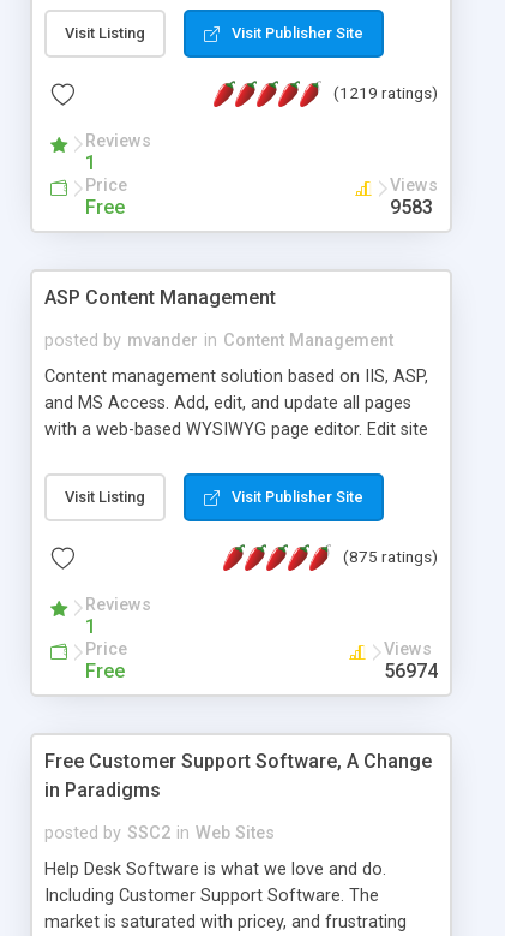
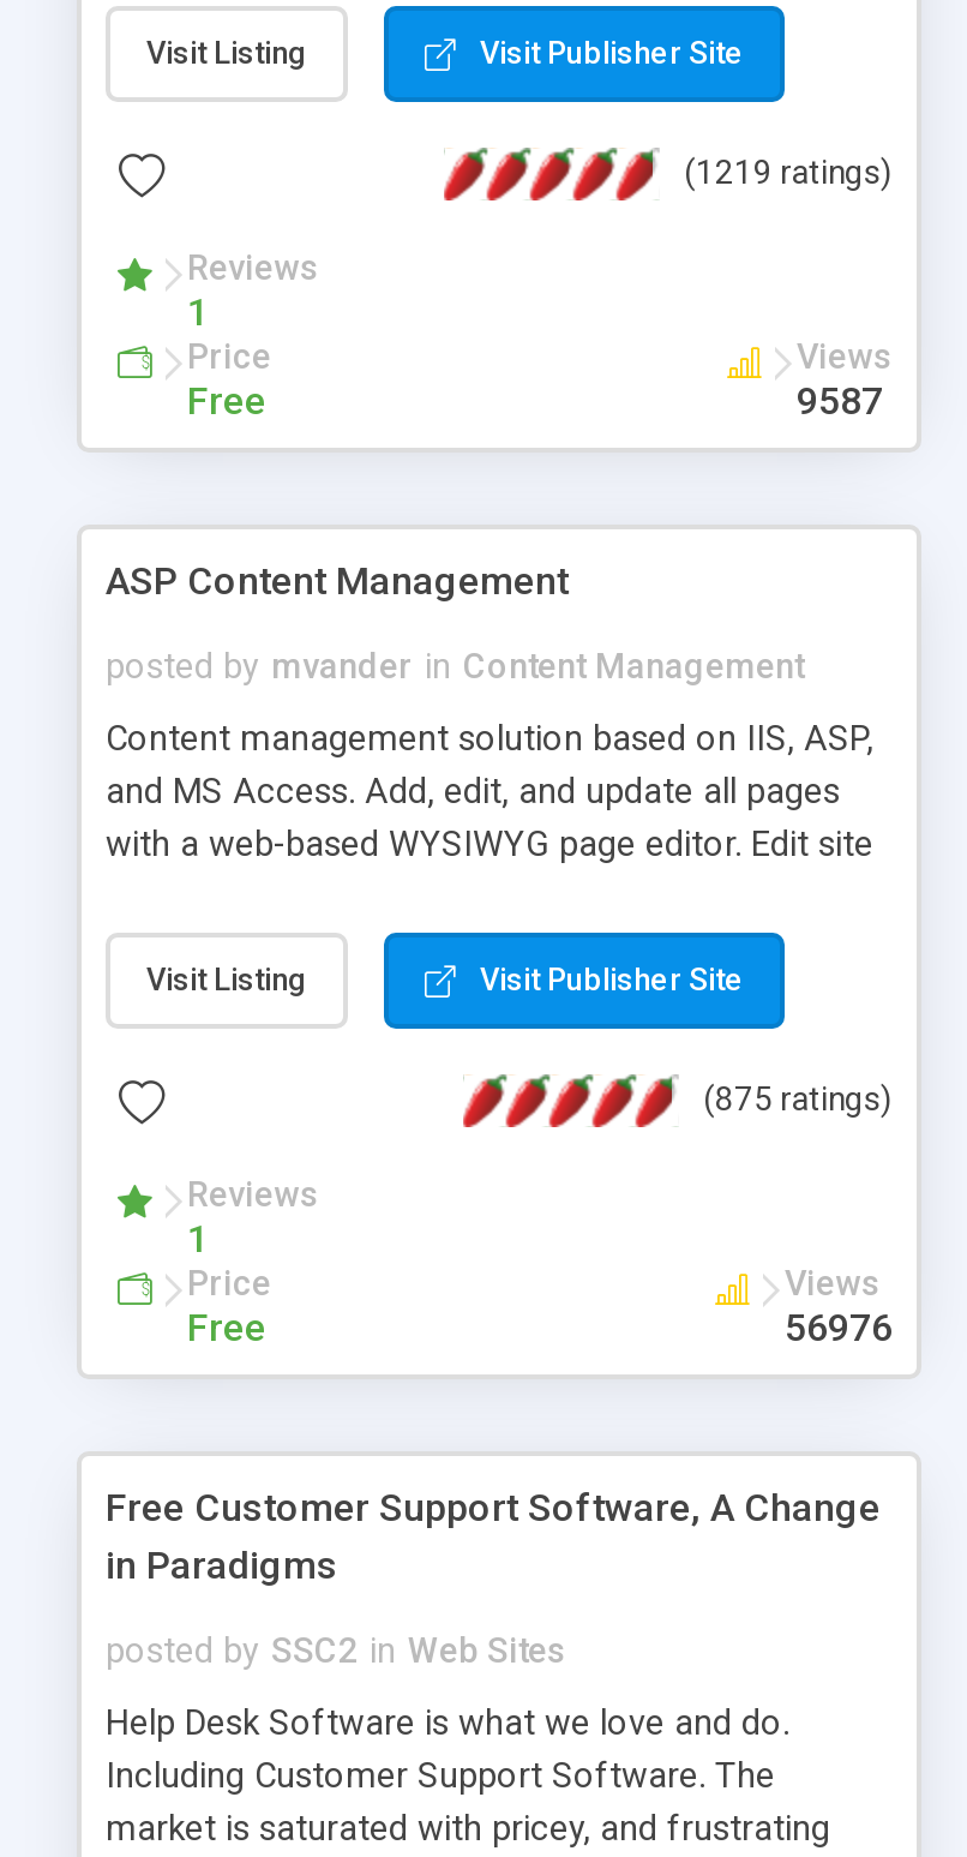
- 9583
+ 9587

- 56974
+ 56976
